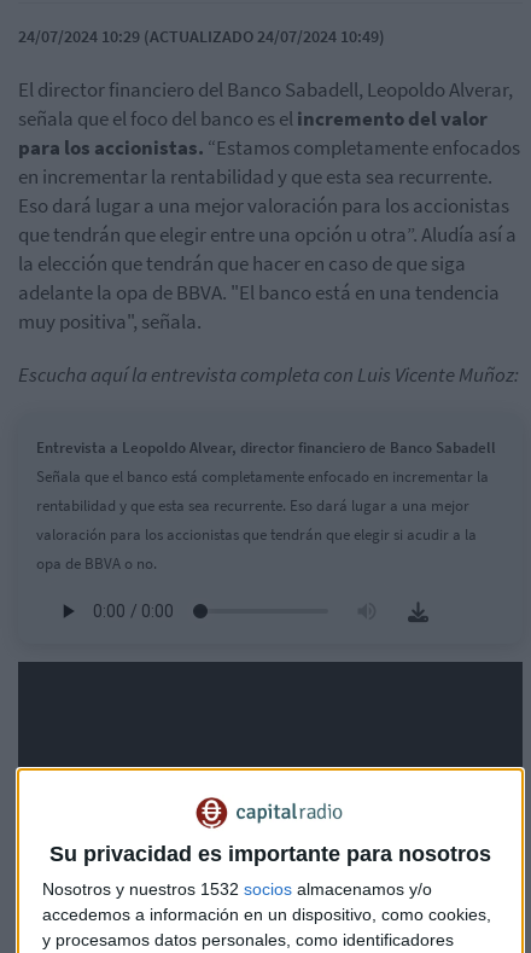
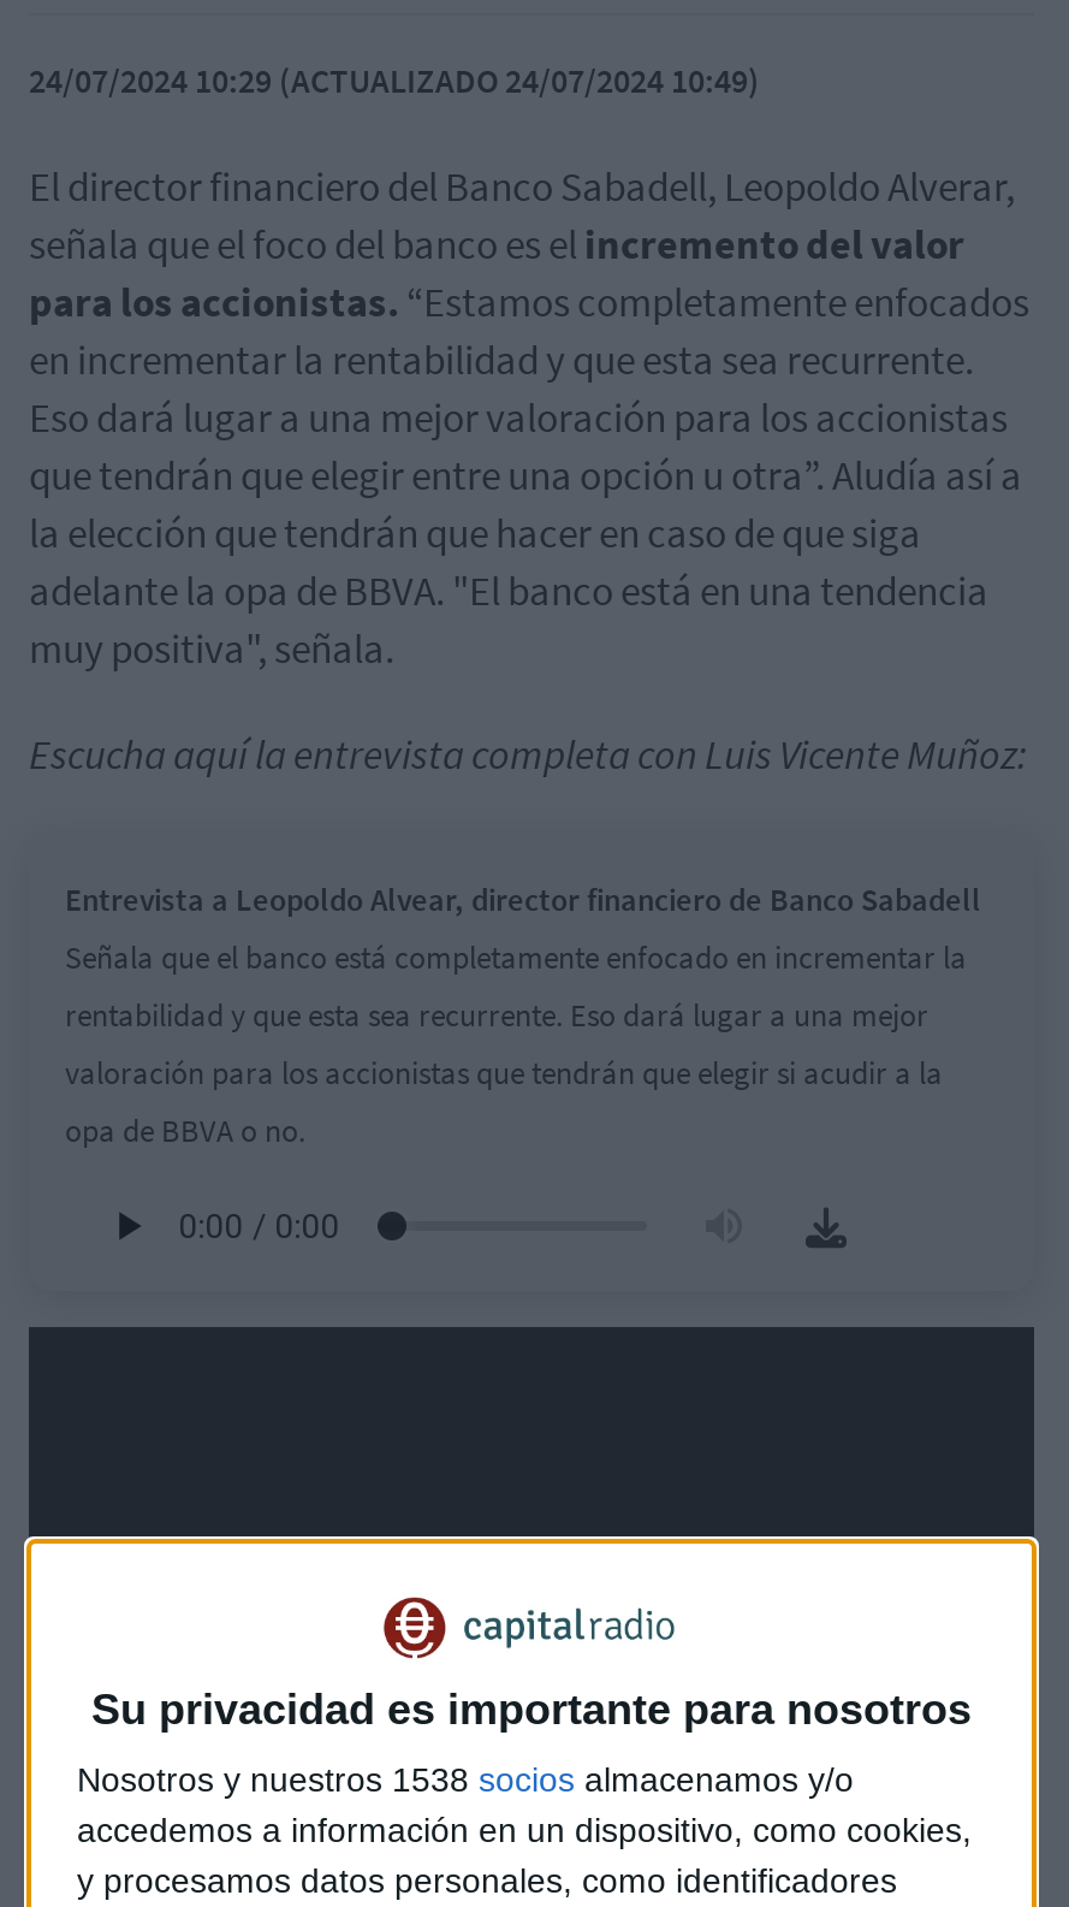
- Nosotros y nuestros 1532 socios almacenamos y/o
+ Nosotros y nuestros 1538 socios almacenamos y/o
